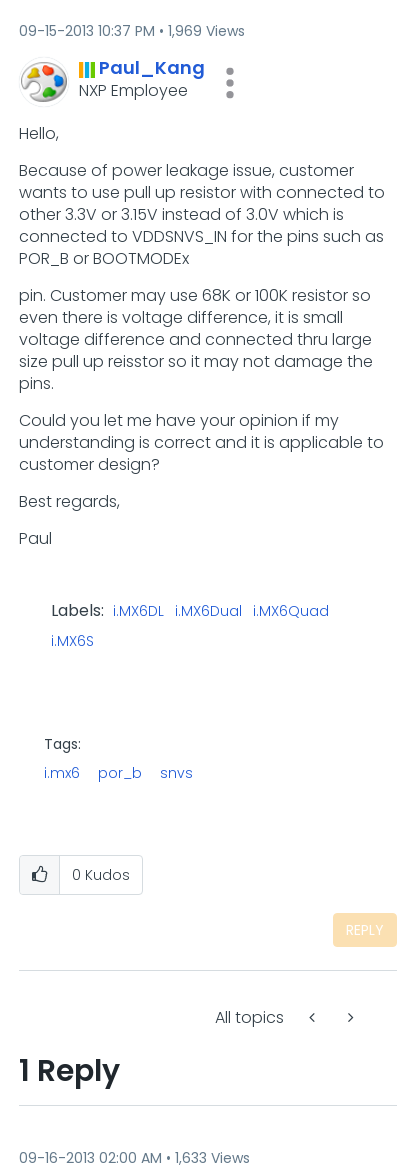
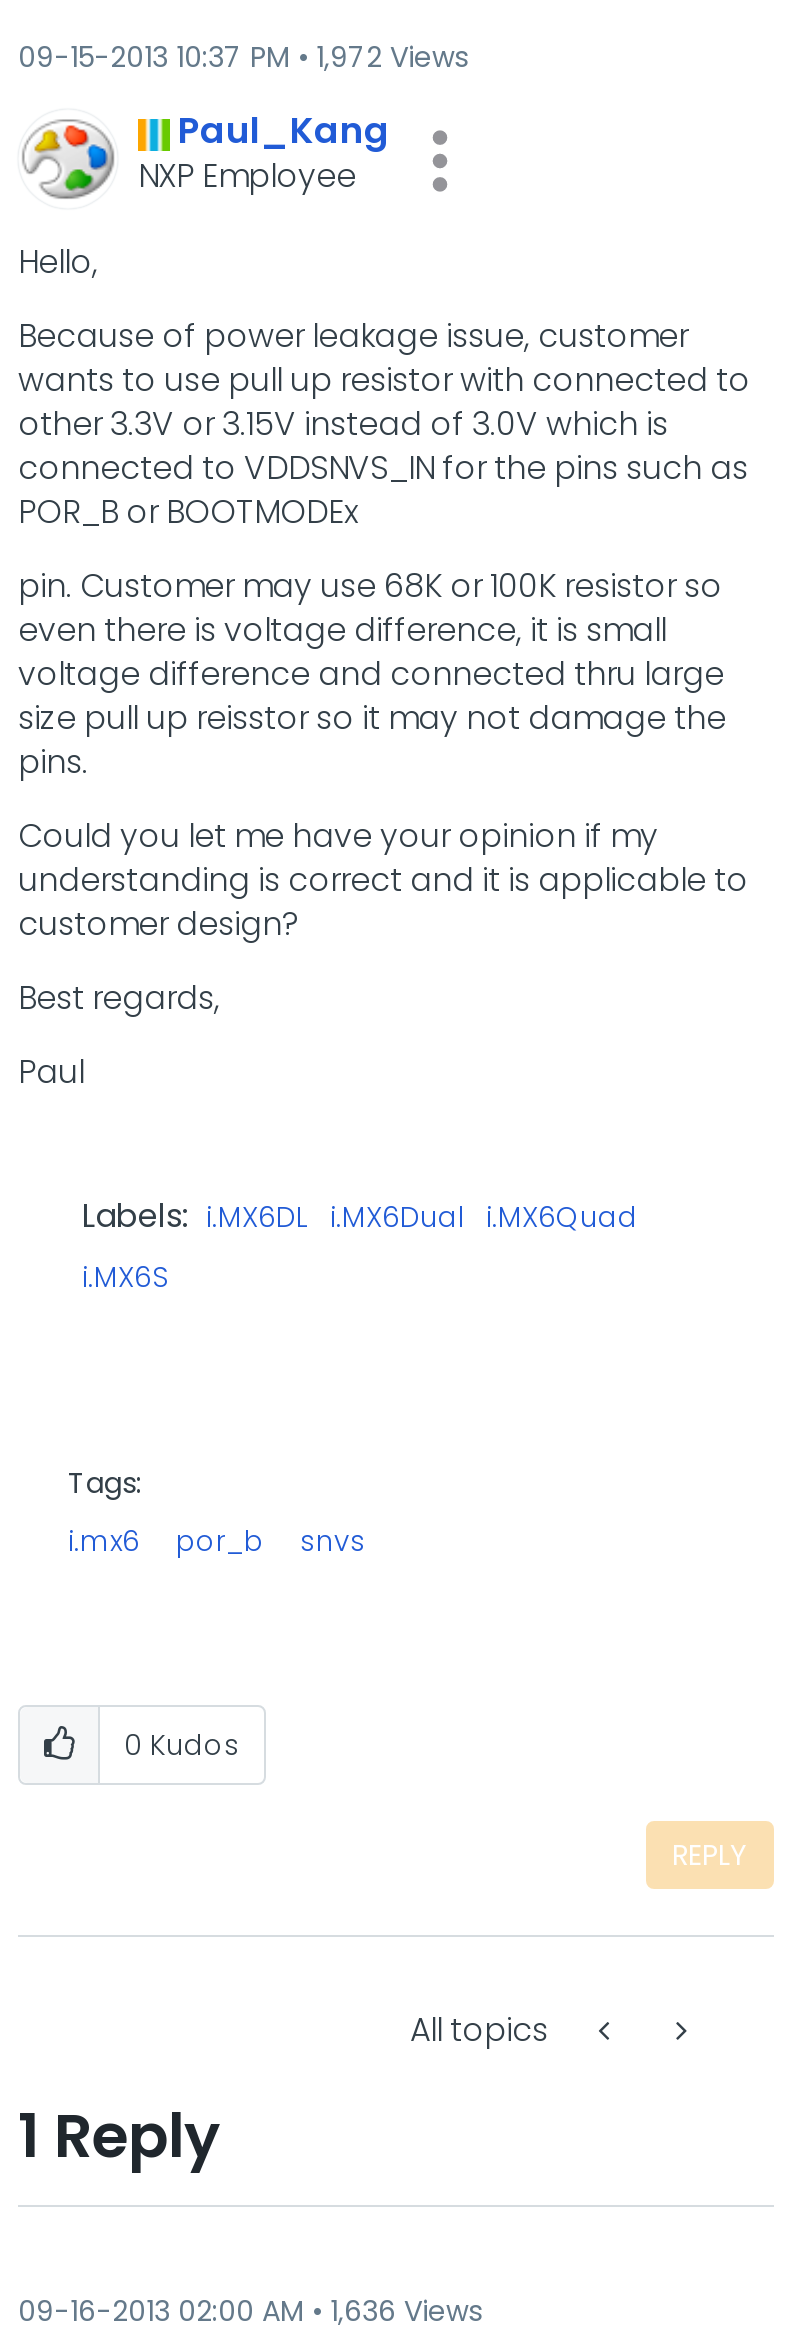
- 09-15-2013 10:37 PM 1,969 Views
+ 09-15-2013 10:37 PM 1,972 Views

- 09-16-2013 02:00 AM 1,633 Views
+ 09-16-2013 02:00 AM 1,636 Views
